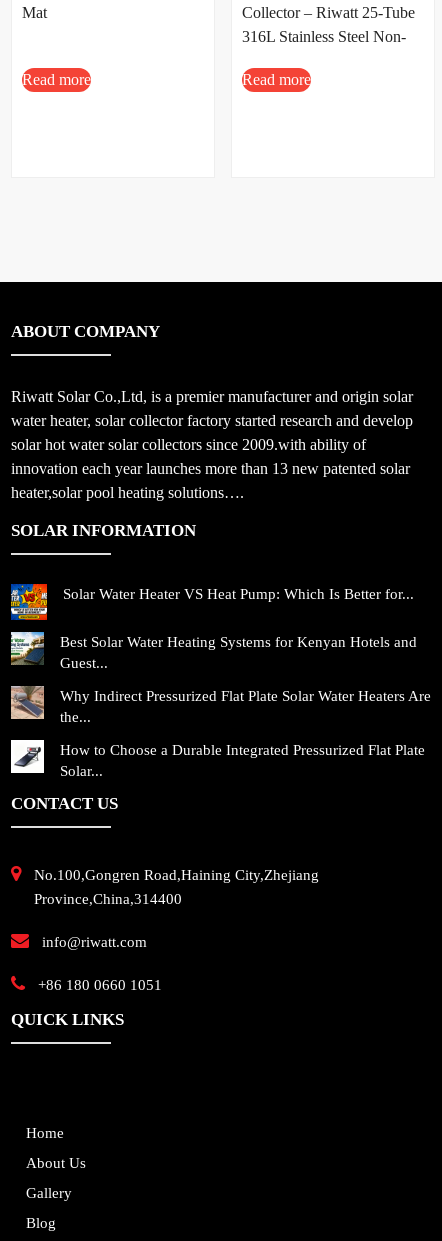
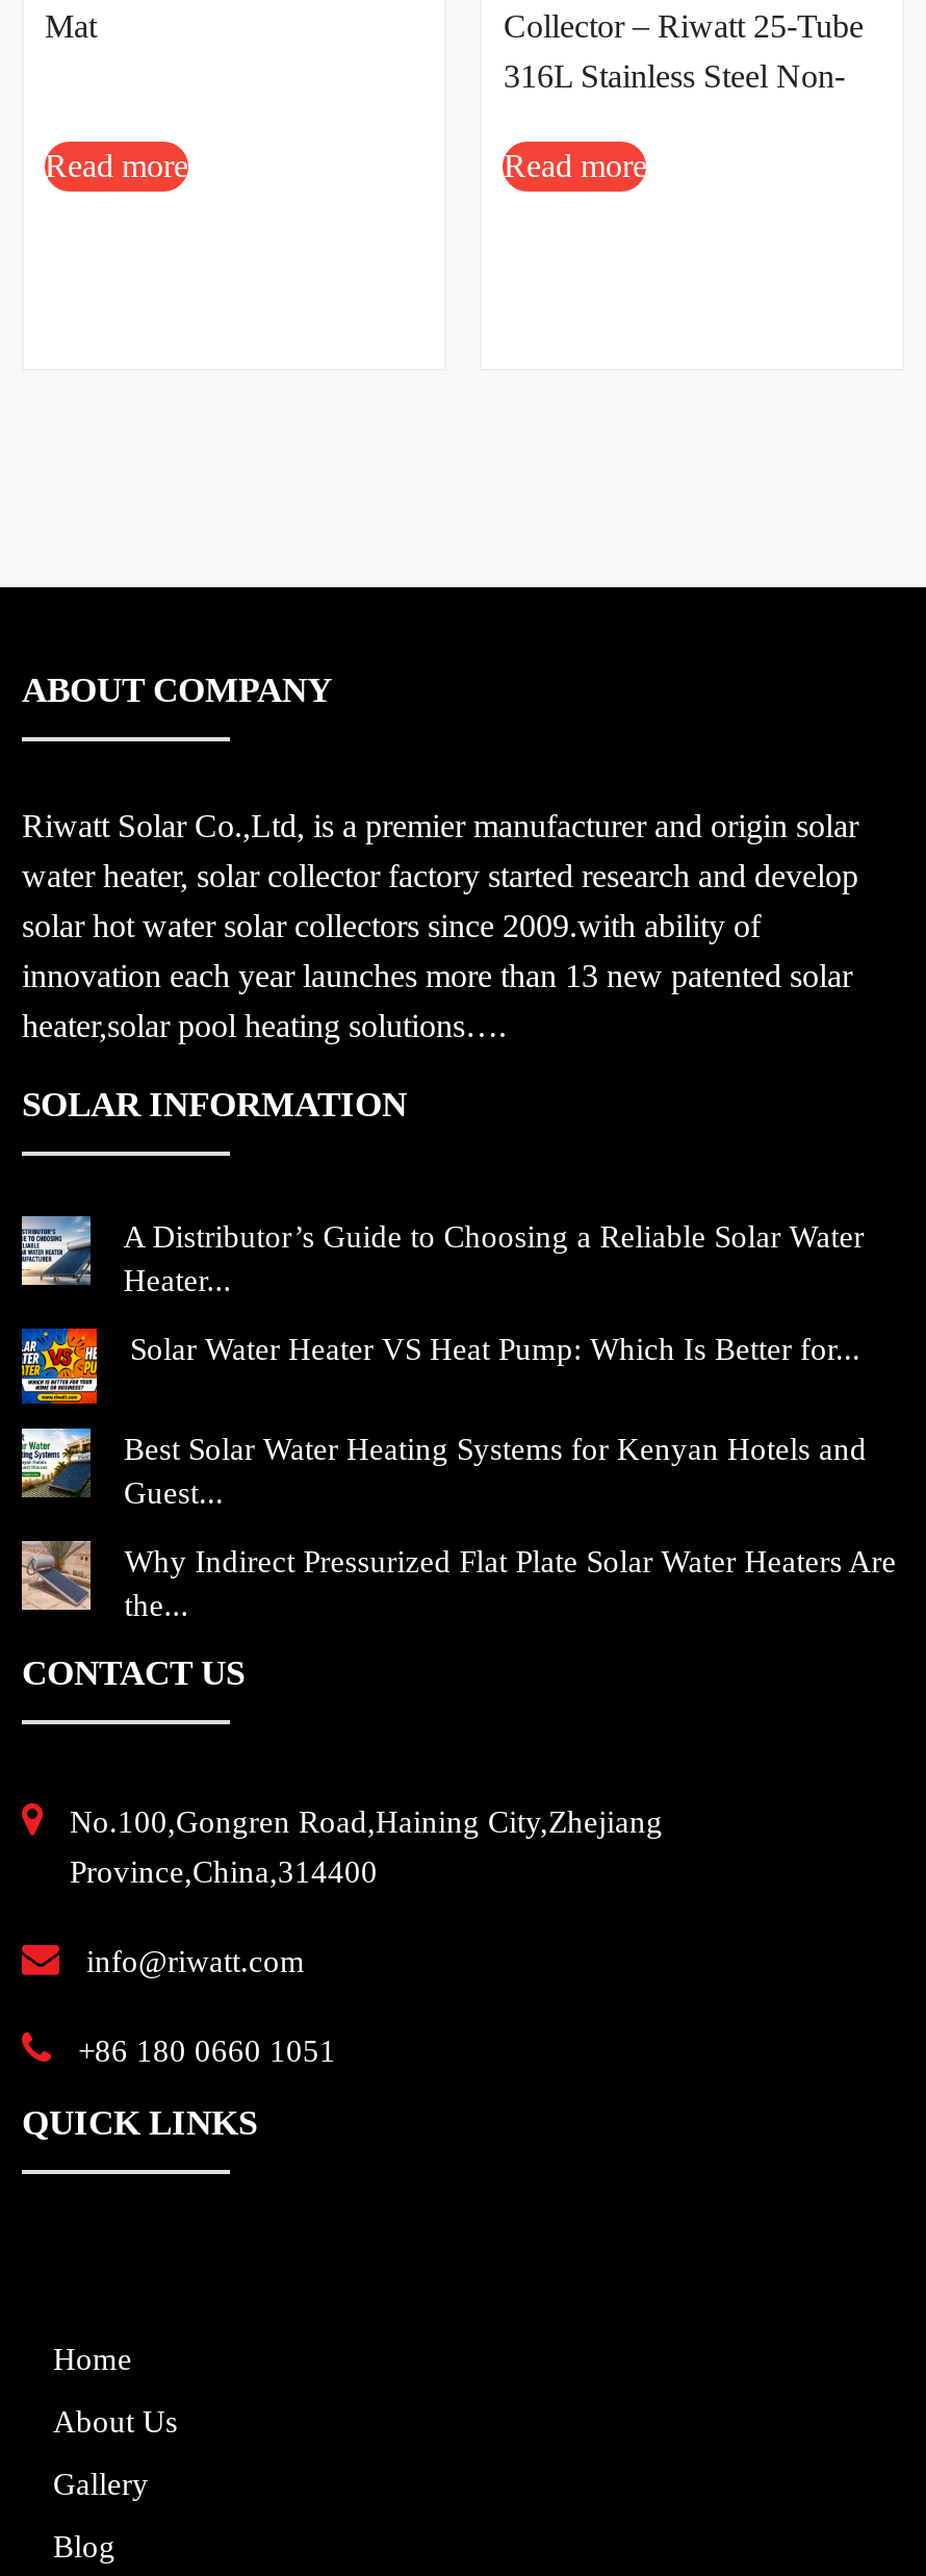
+ [image]
+ A Distributor’s Guide to Choosing a Reliable Solar Water
+ Heater...

moved down: [image] | Solar Water Heater VS Heat Pump: Which Is Better for... | Best Solar Water Heating Systems for Kenyan Hotels and | Guest... | Why Indirect Pressurized Flat Plate Solar Water Heaters Are | the...

- [image]
- How to Choose a Durable Integrated Pressurized Flat Plate
- Solar...
